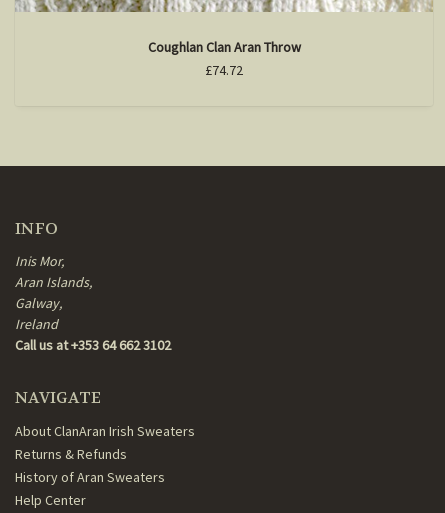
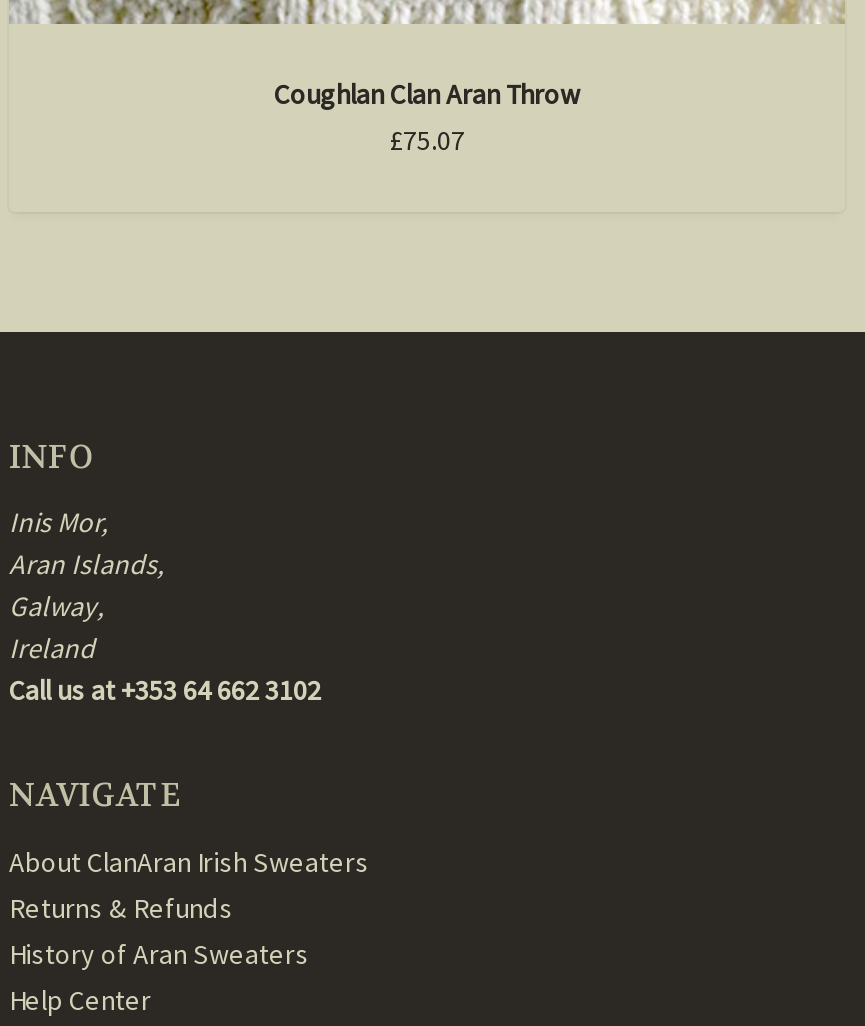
- £74.72
+ £75.07
